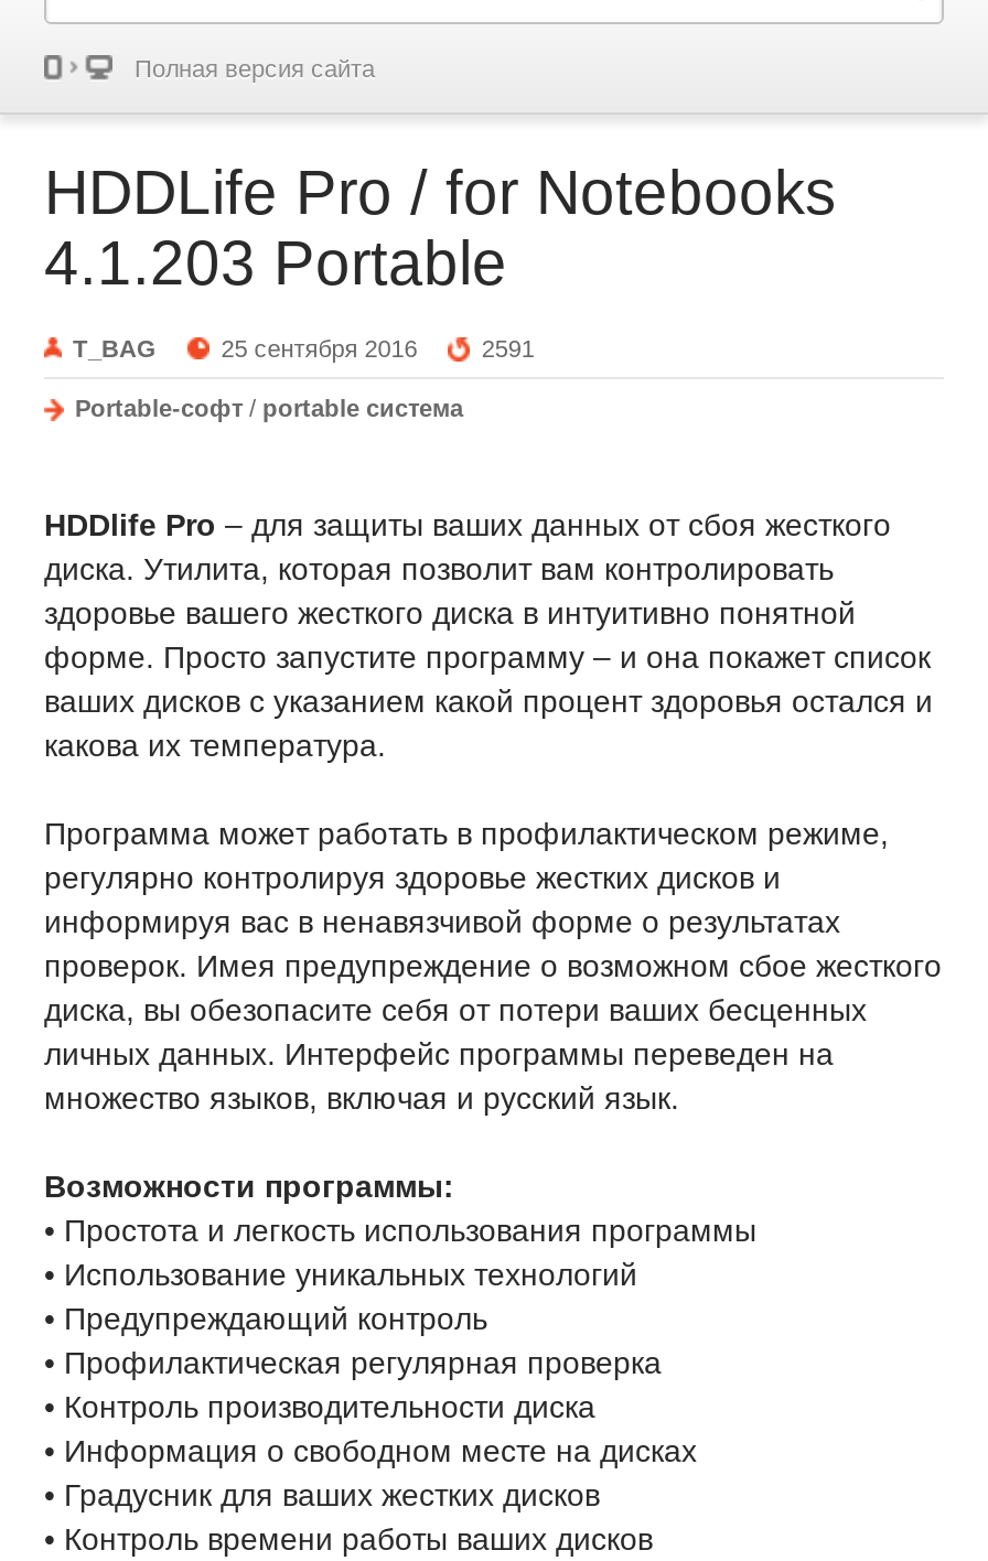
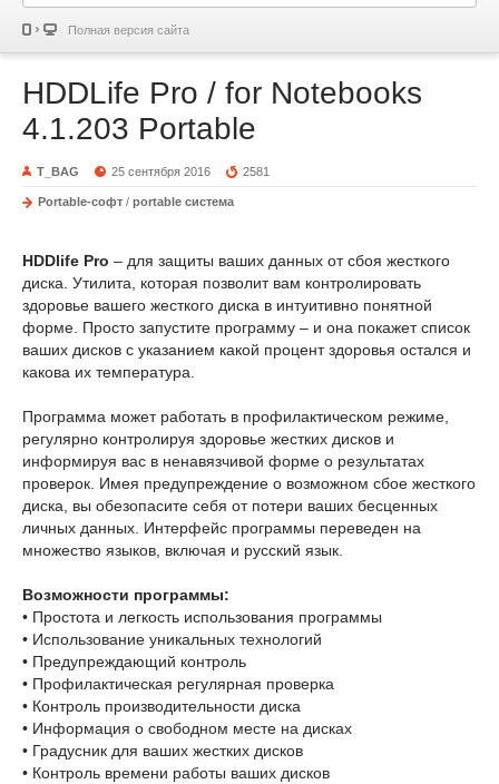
- 2591
+ 2581
